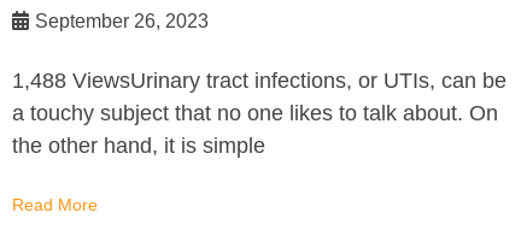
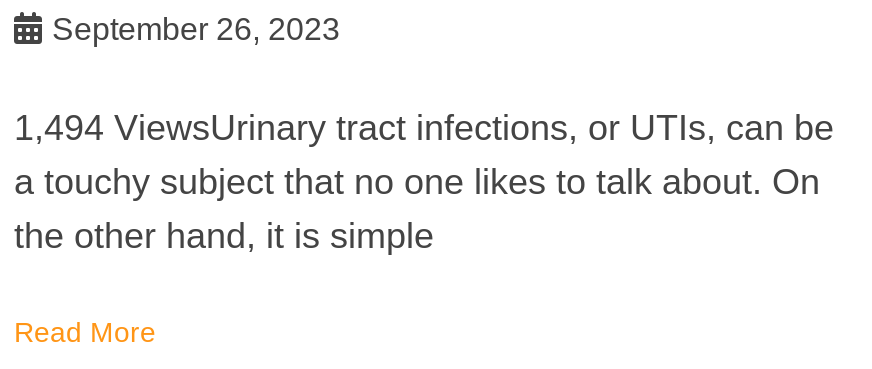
- 1,488 ViewsUrinary tract infections, or UTIs, can be
+ 1,494 ViewsUrinary tract infections, or UTIs, can be
